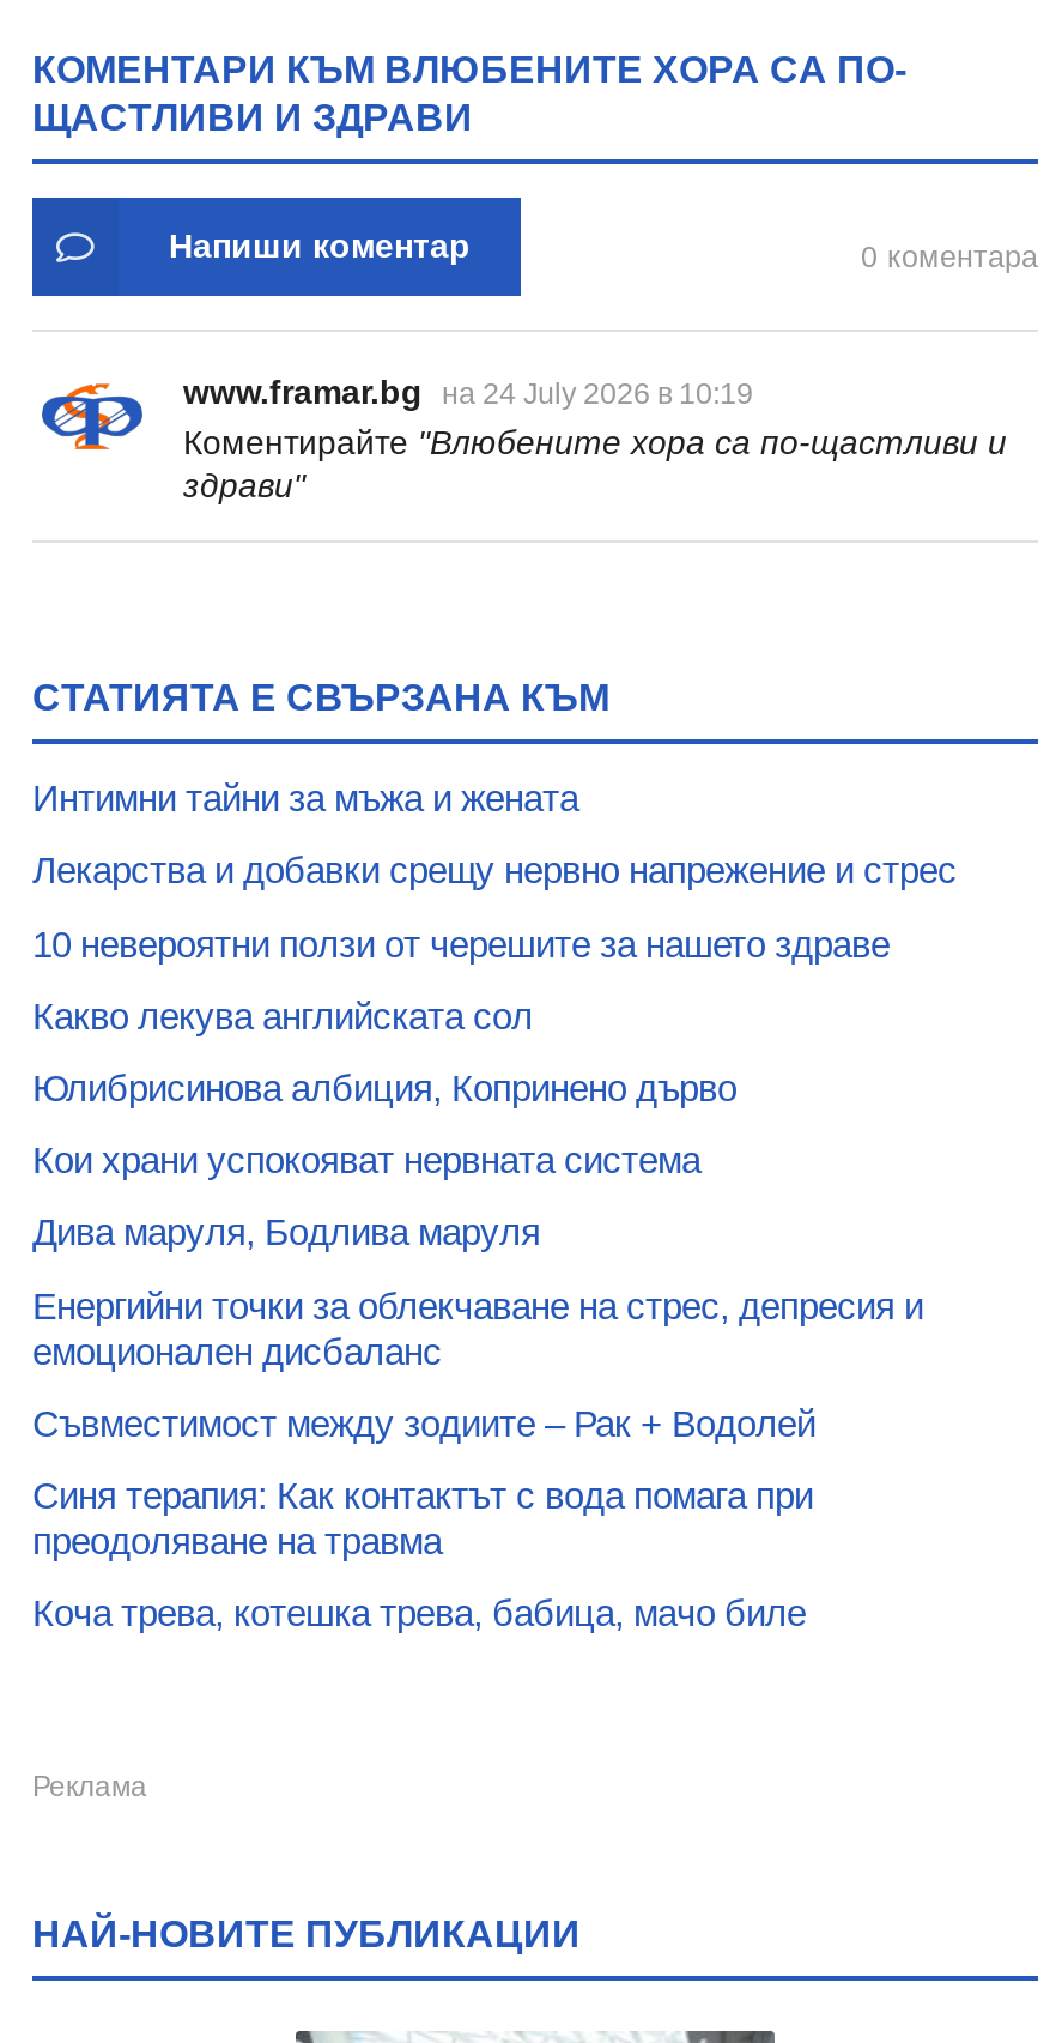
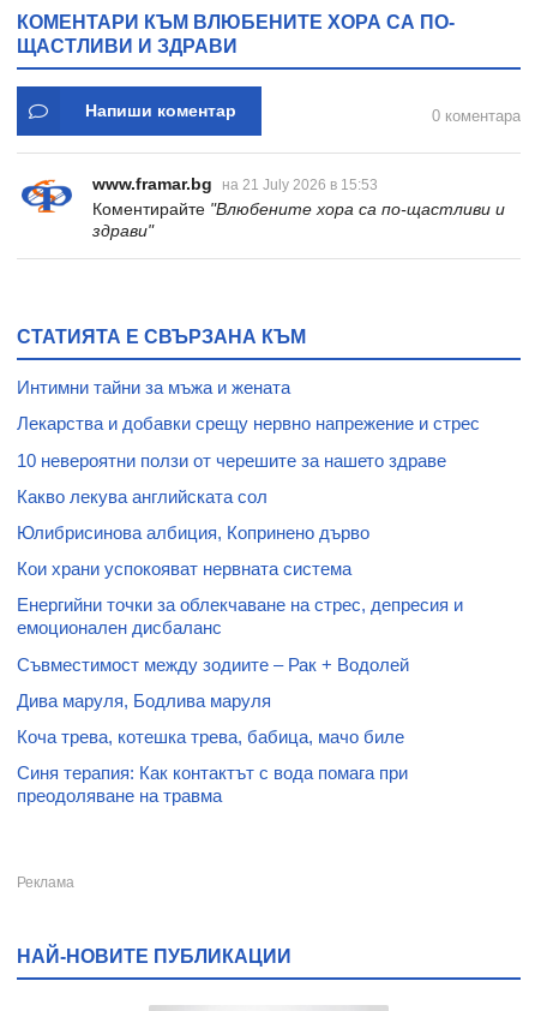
- www.framar.bg на 24 July 2026 в 10:19
+ www.framar.bg на 21 July 2026 в 15:53

moved down: Дива маруля, Бодлива маруля

moved up: Енергийни точки за облекчаване на стрес, депресия и | емоционален дисбаланс | Съвместимост между зодиите – Рак + Водолей

moved down: Синя терапия: Как контактът с вода помага при | преодоляване на травма

moved up: Коча трева, котешка трева, бабица, мачо биле
